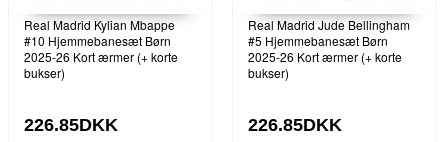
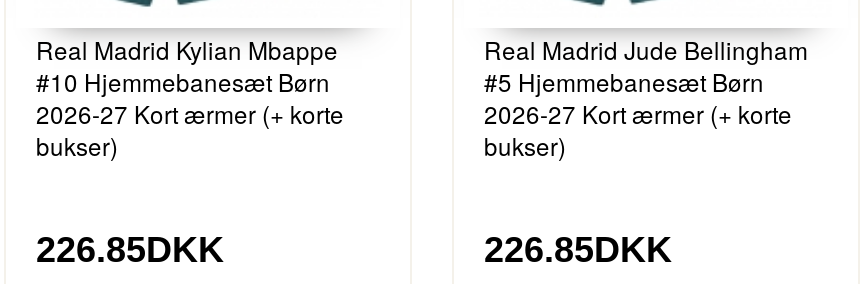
- 2025-26 Kort ærmer (+ korte
+ 2026-27 Kort ærmer (+ korte

- 2025-26 Kort ærmer (+ korte
+ 2026-27 Kort ærmer (+ korte
